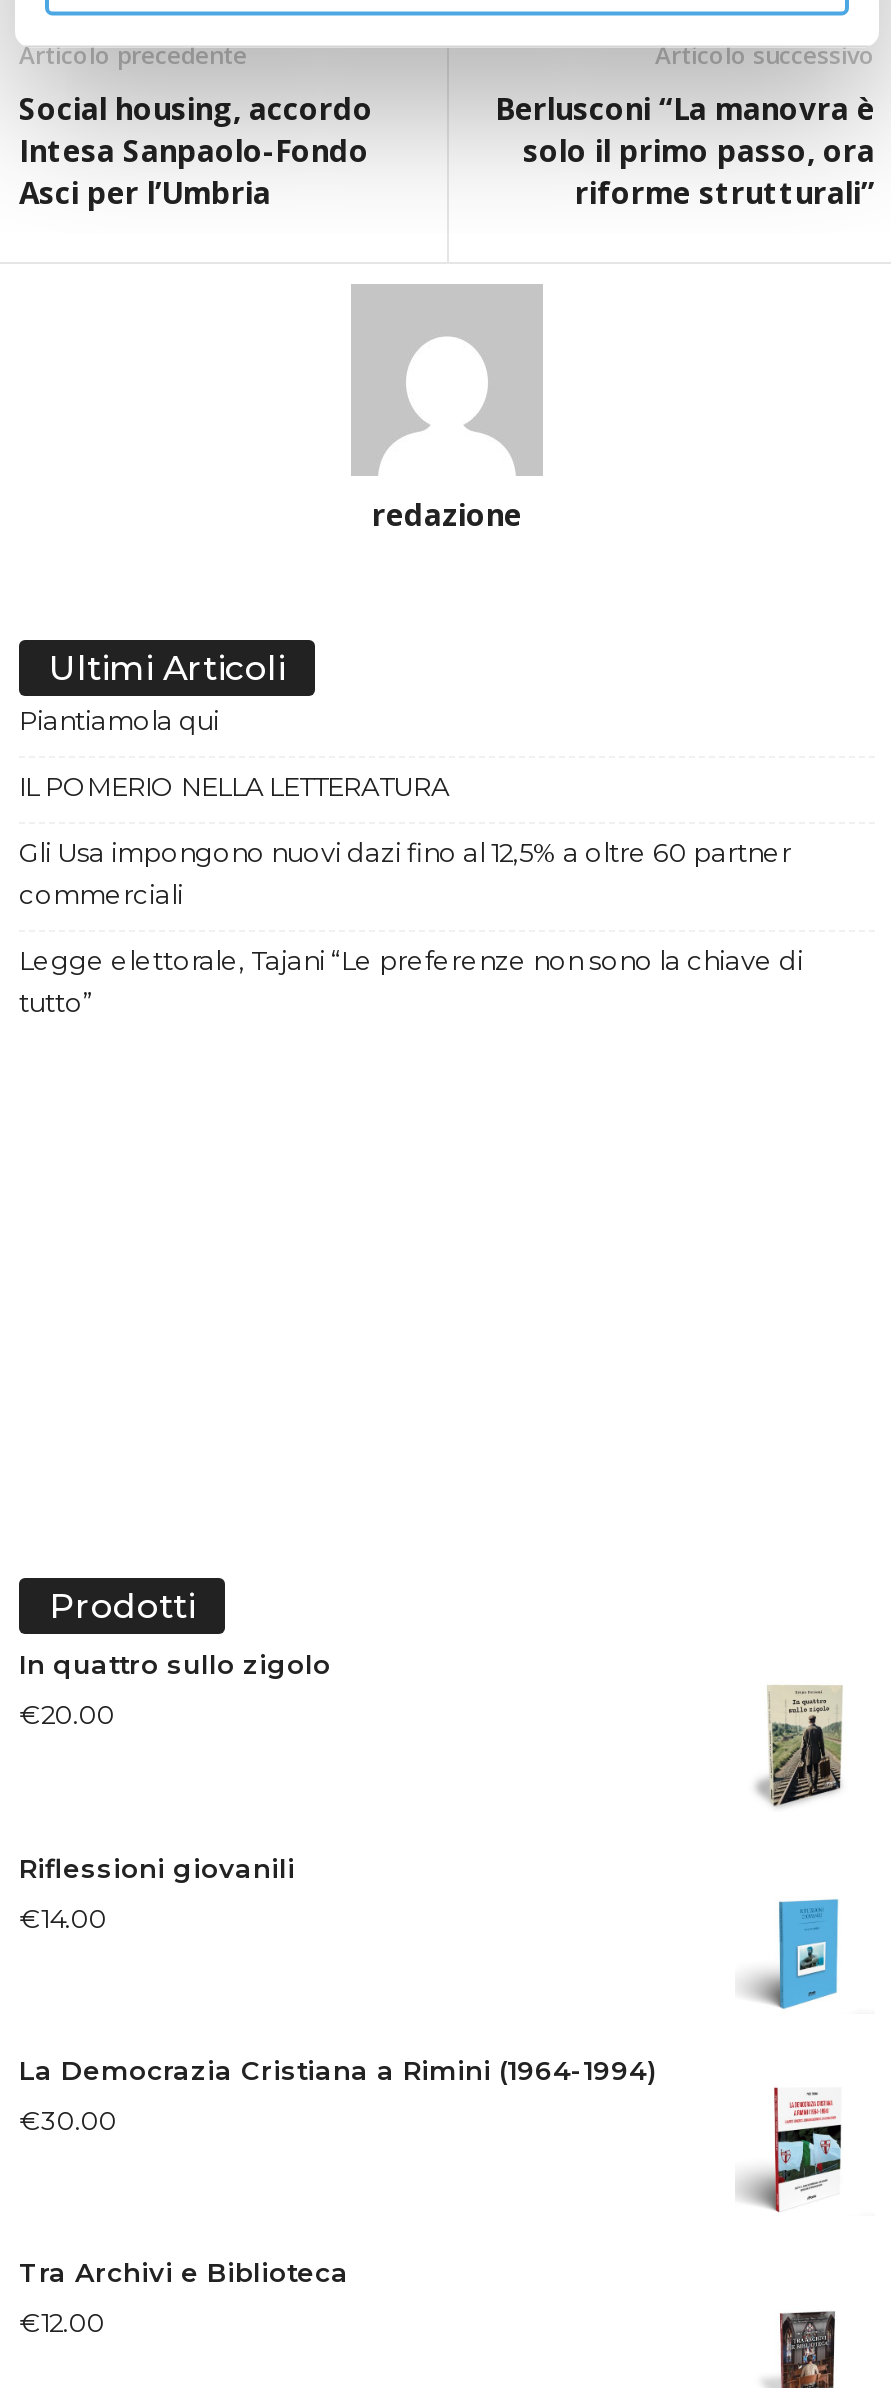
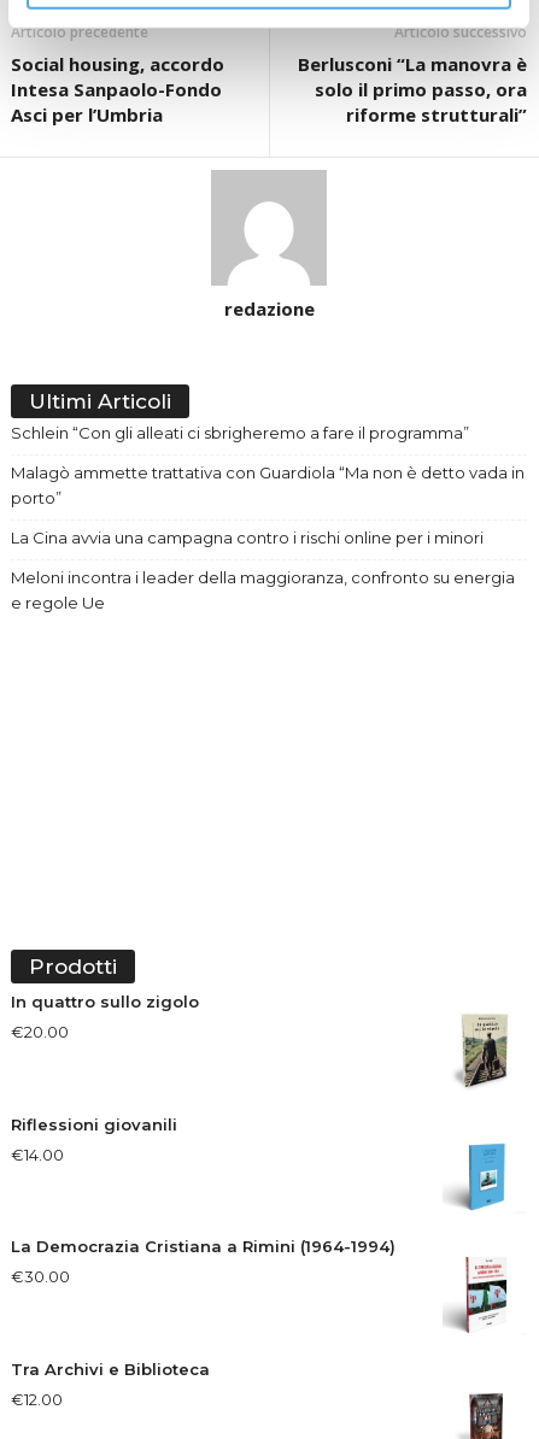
- Piantiamola qui
+ Schlein “Con gli alleati ci sbrigheremo a fare il programma”

- IL POMERIO NELLA LETTERATURA
+ Malagò ammette trattativa con Guardiola “Ma non è detto vada in
+ porto”

- Gli Usa impongono nuovi dazi fino al 12,5% a oltre 60 partner
- commerciali
+ La Cina avvia una campagna contro i rischi online per i minori

- Legge elettorale, Tajani “Le preferenze non sono la chiave di
- tutto”
+ Meloni incontra i leader della maggioranza, confronto su energia
+ e regole Ue
